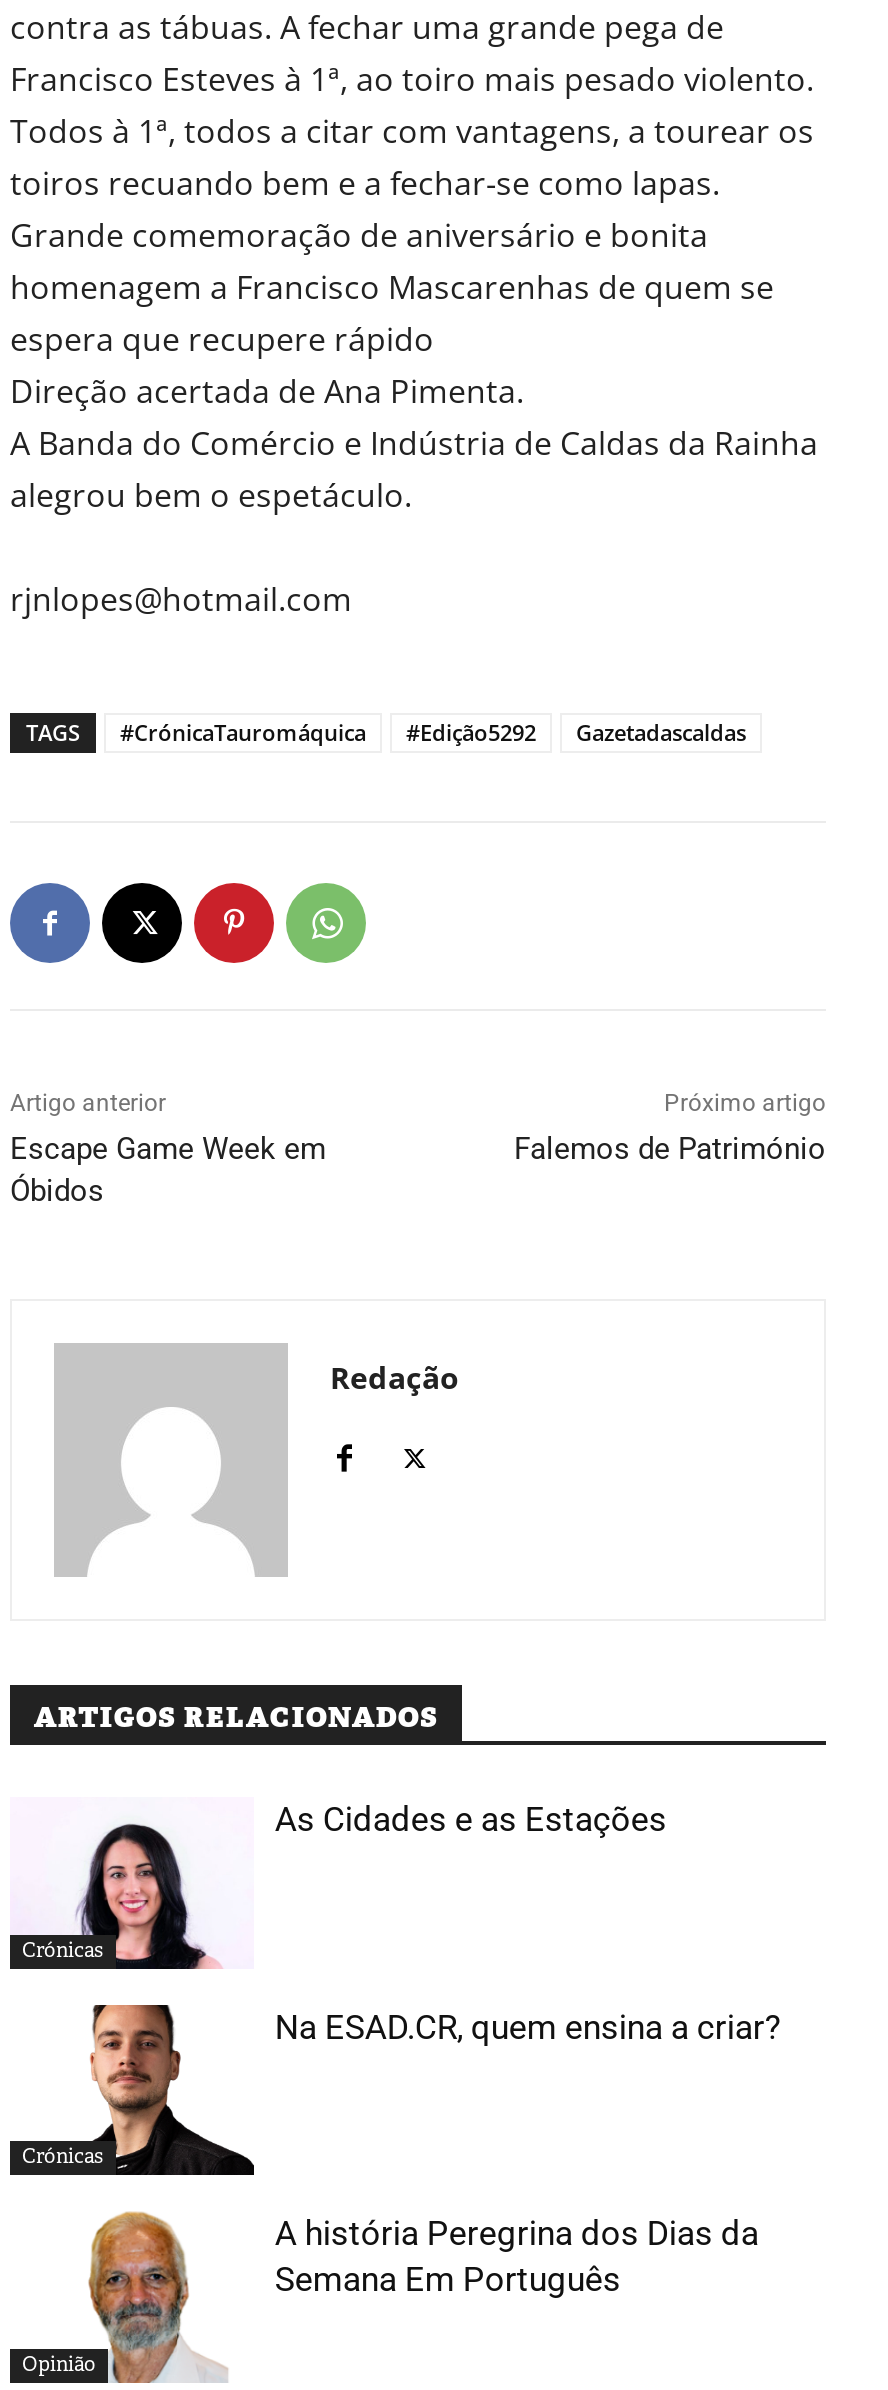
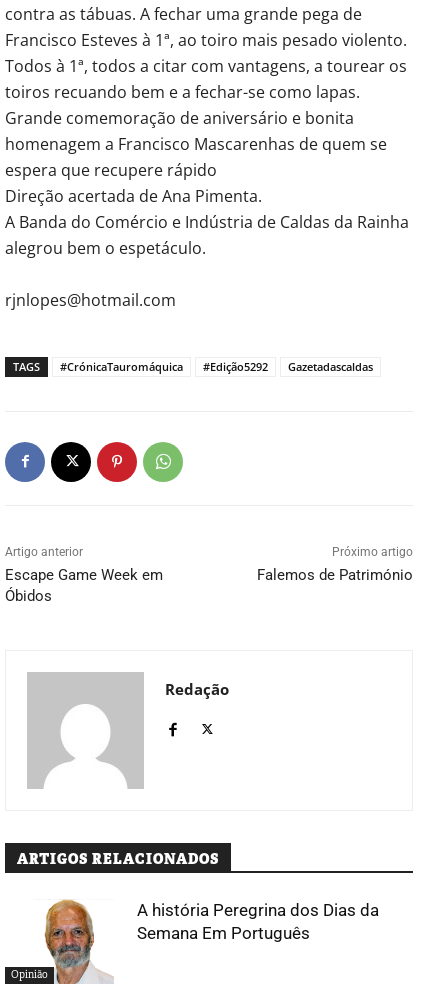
- [image]
- Crónicas

- As Cidades e as Estações

- [image]
- Crónicas

- Na ESAD.CR, quem ensina a criar?
